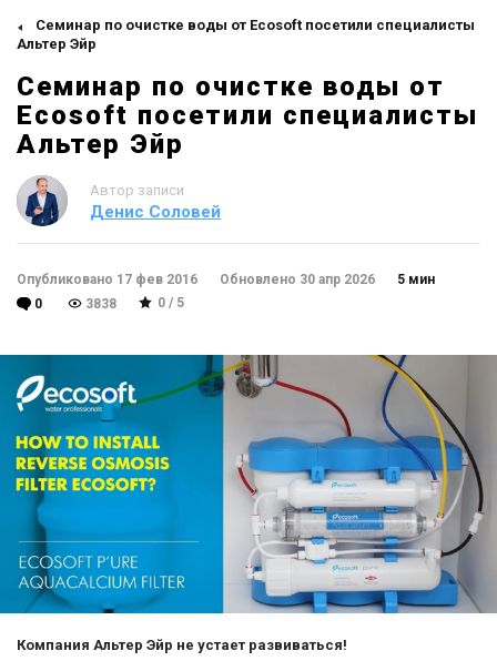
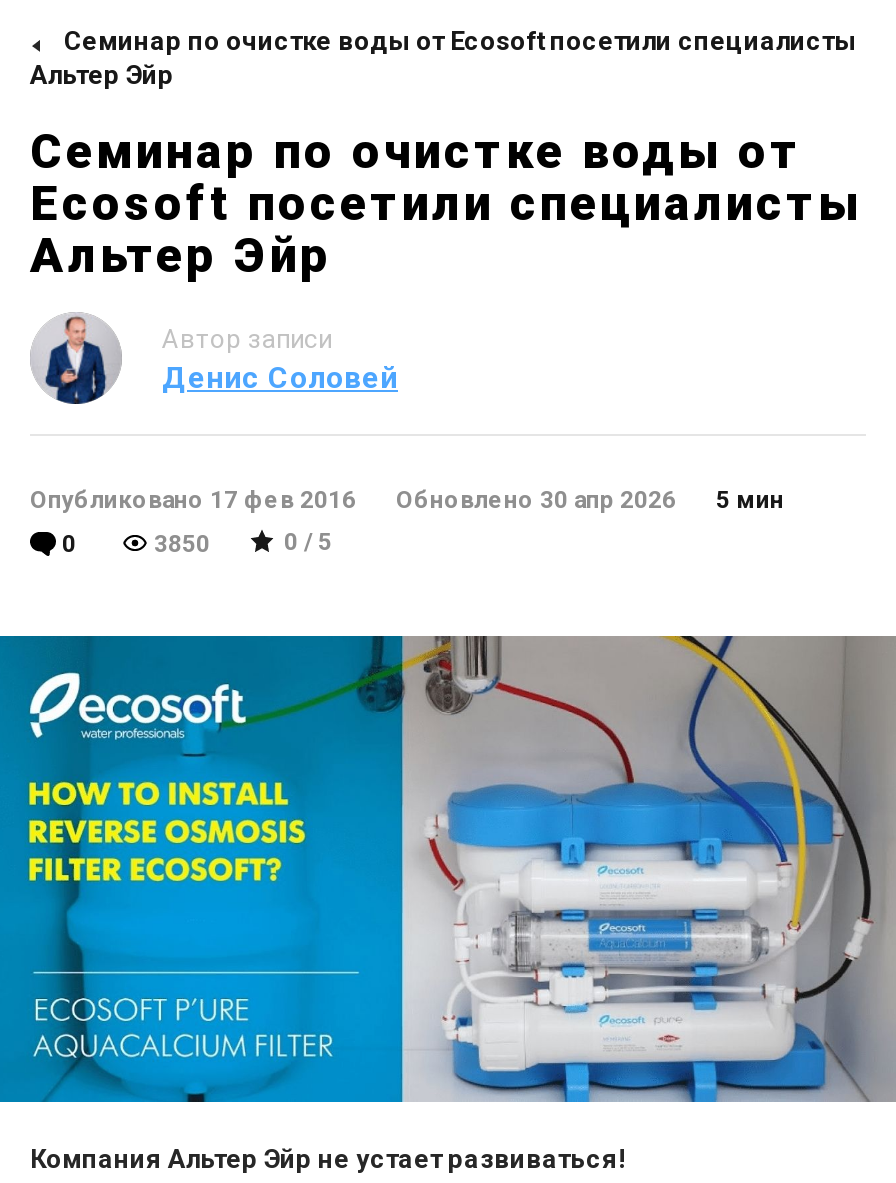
- 3838
+ 3850
